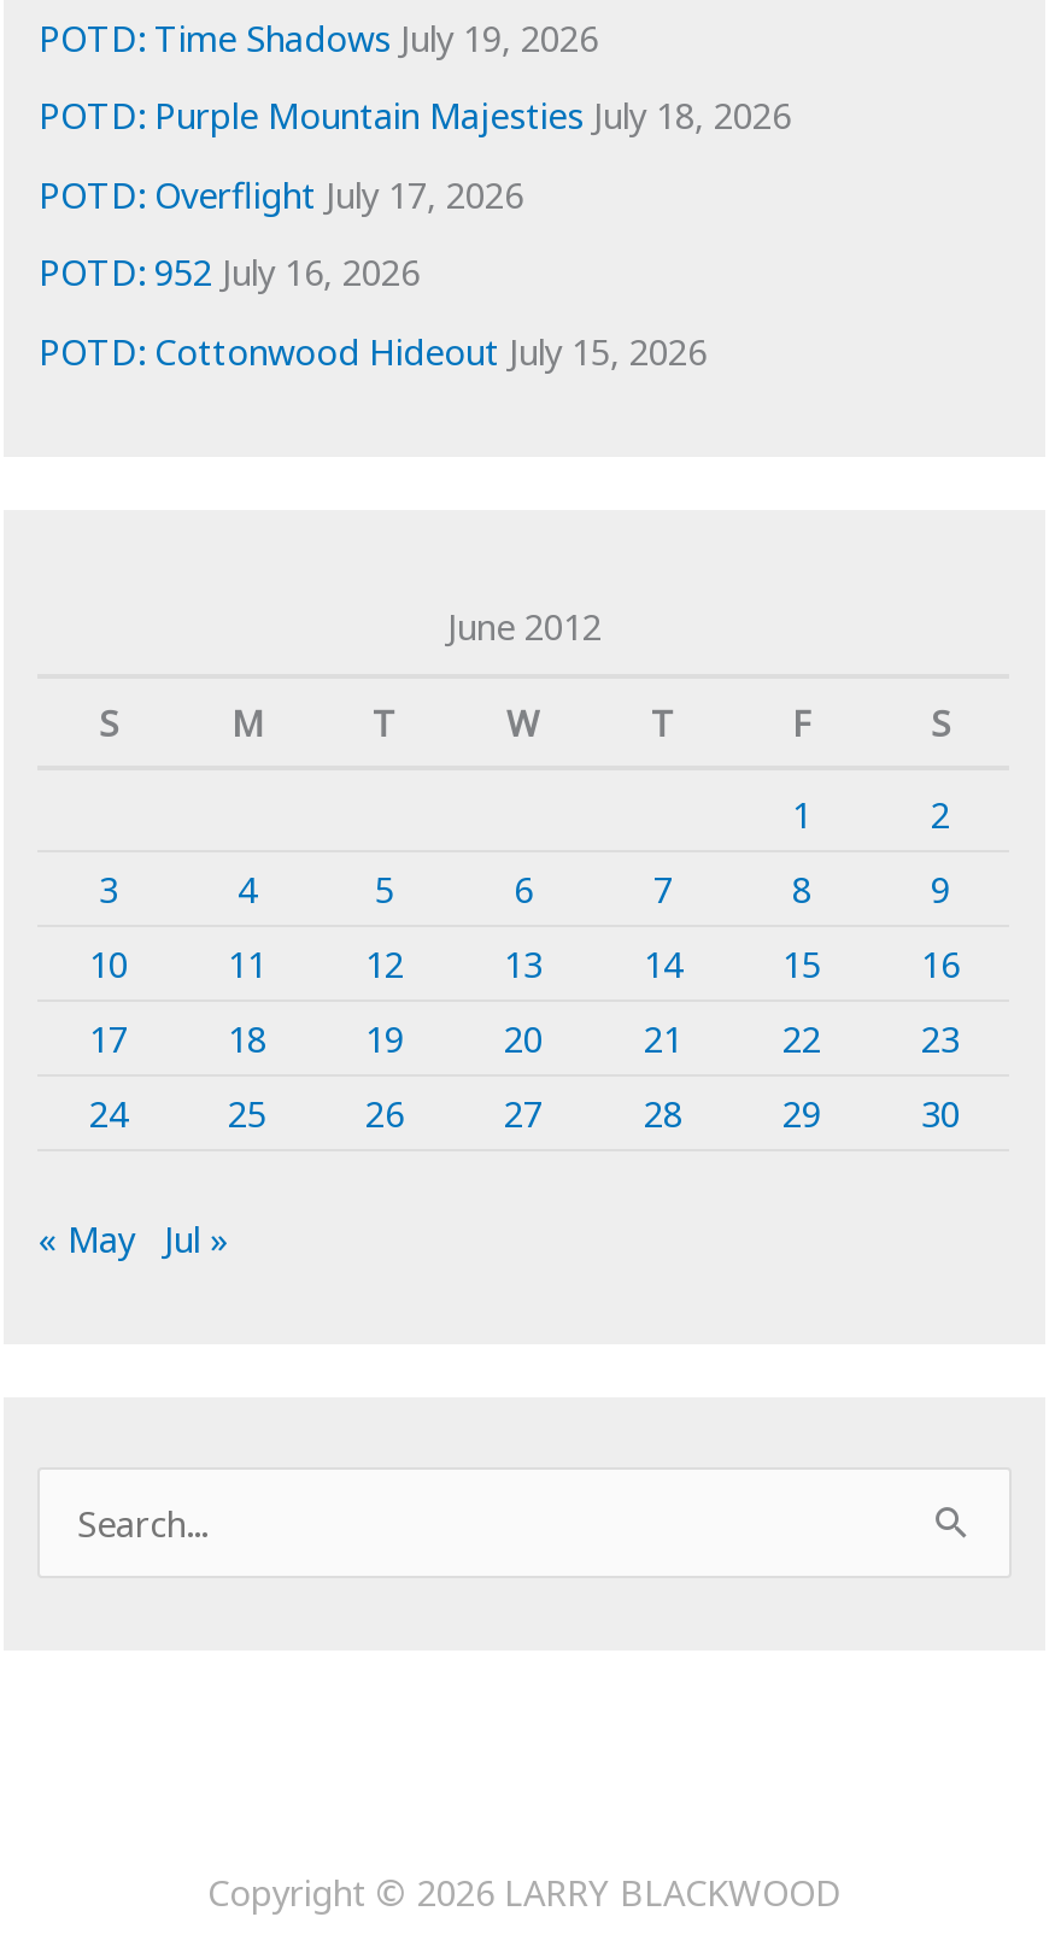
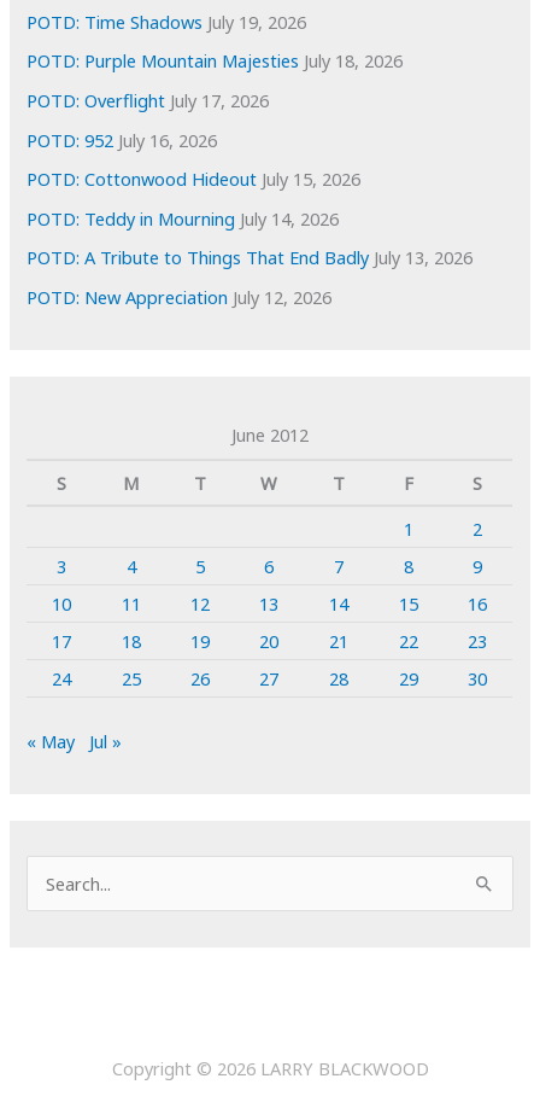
+ POTD: Teddy in Mourning July 14, 2026
+ POTD: A Tribute to Things That End Badly July 13, 2026
+ POTD: New Appreciation July 12, 2026
